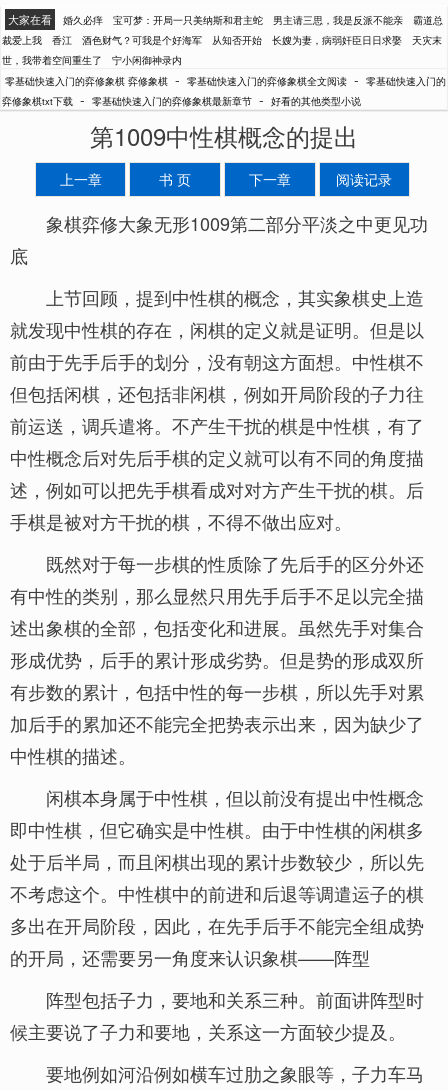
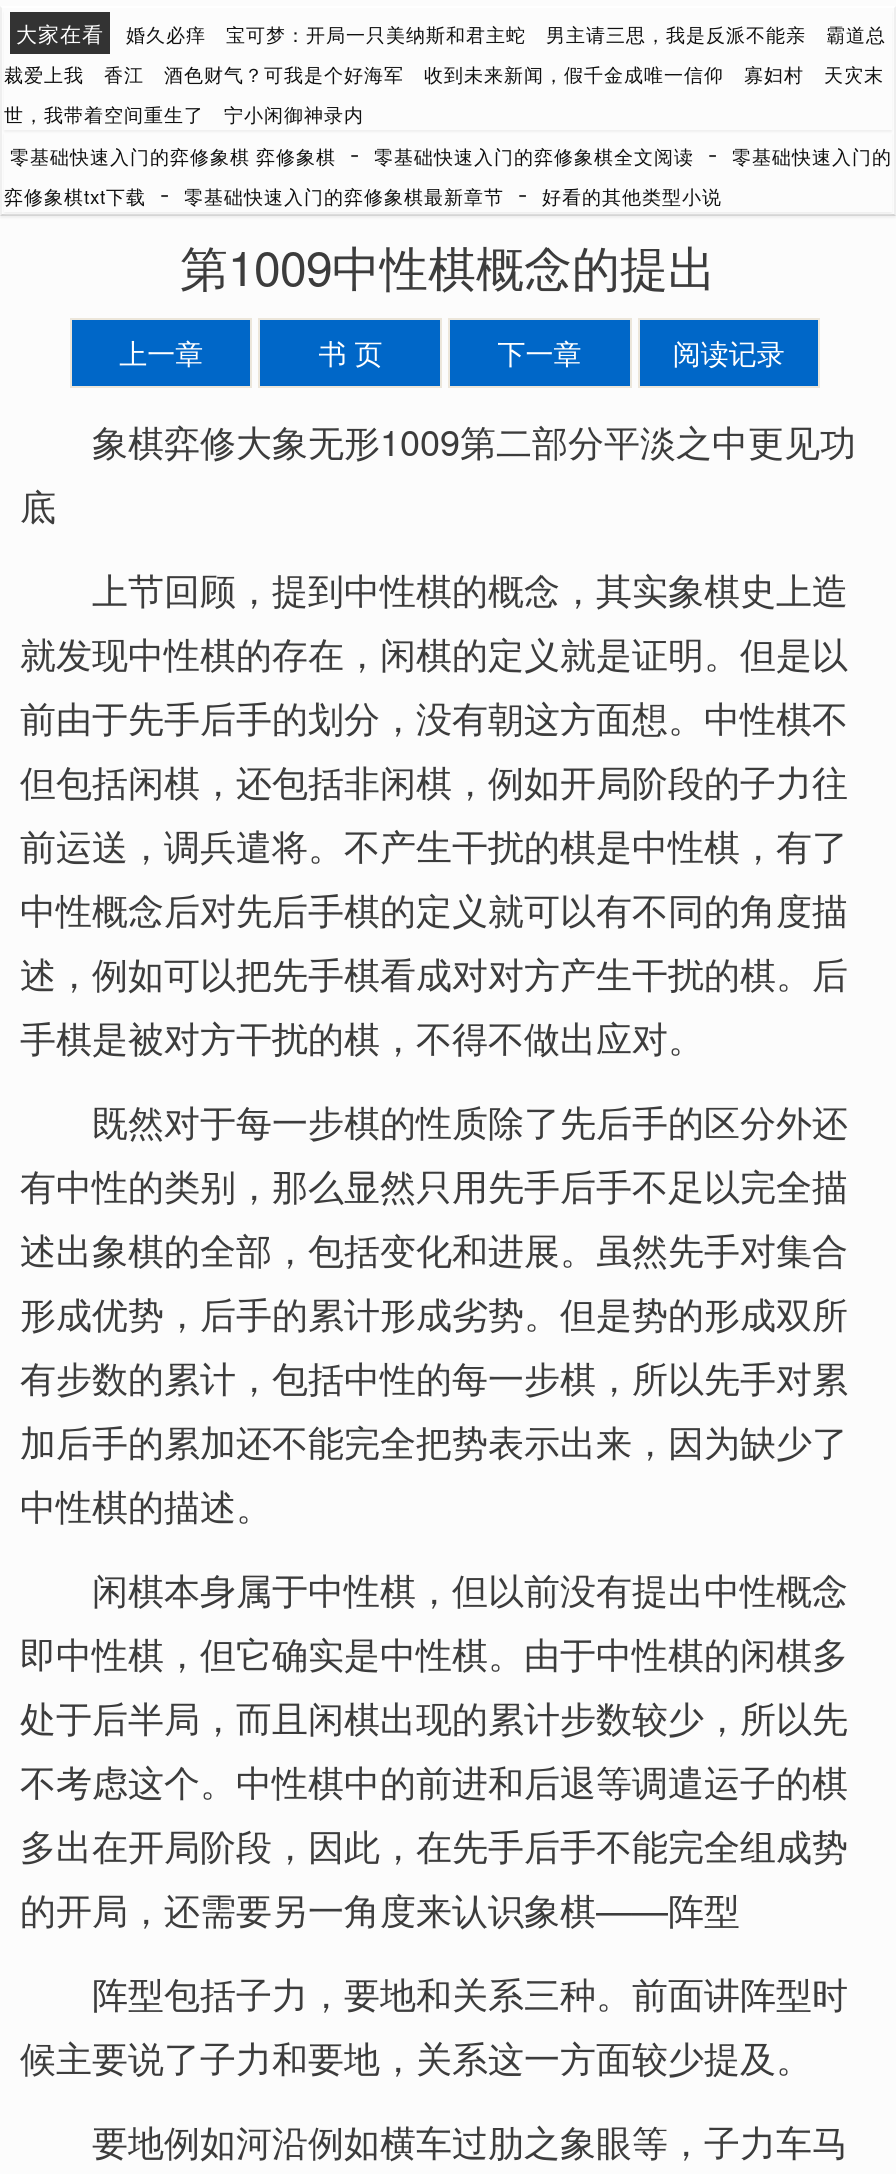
- 从知否开始
- 长嫂为妻，病弱奸臣日日求娶
+ 收到未来新闻，假千金成唯一信仰
+ 寡妇村
